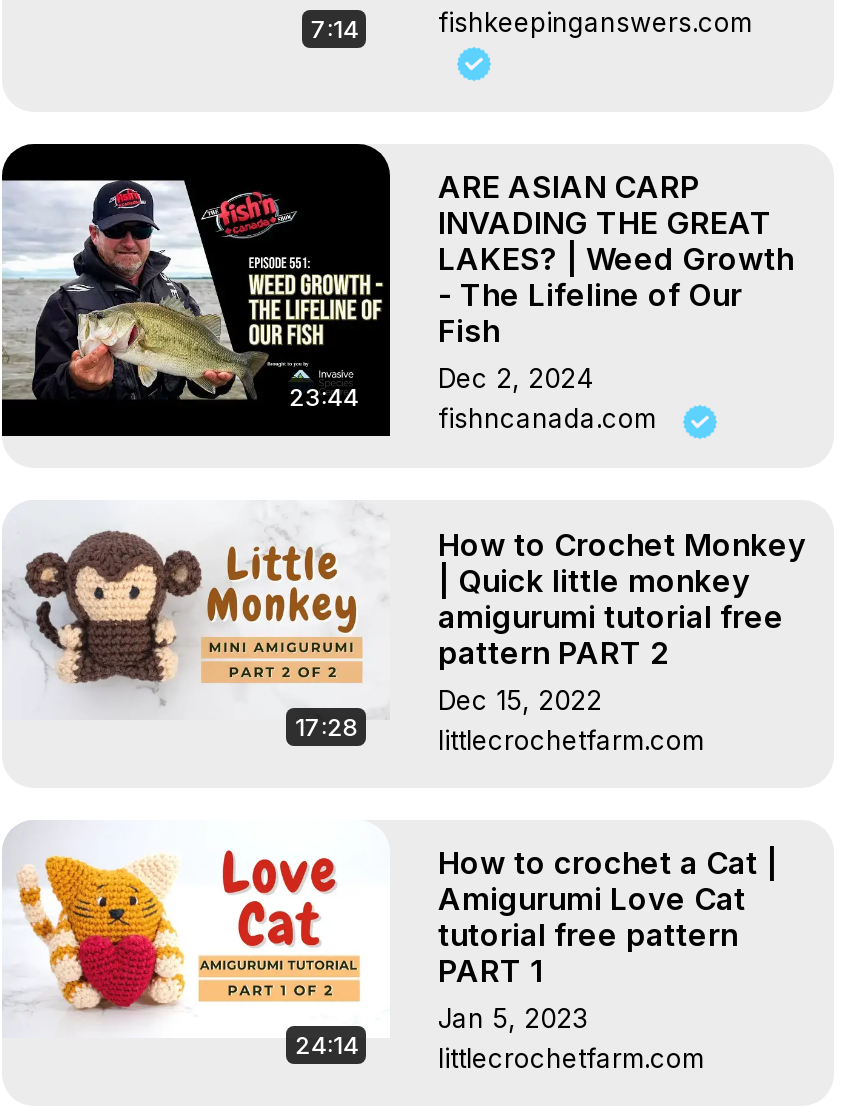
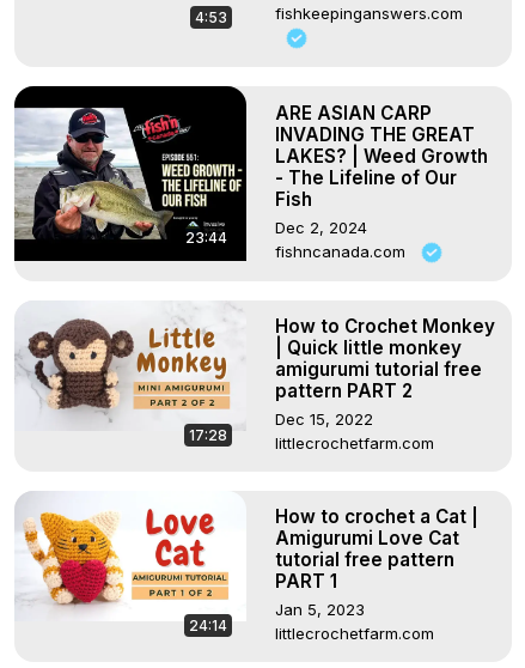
- 7:14
+ 4:53
